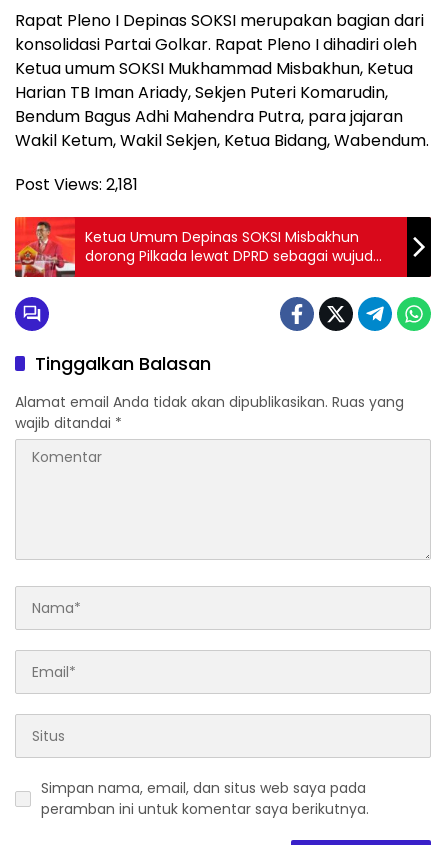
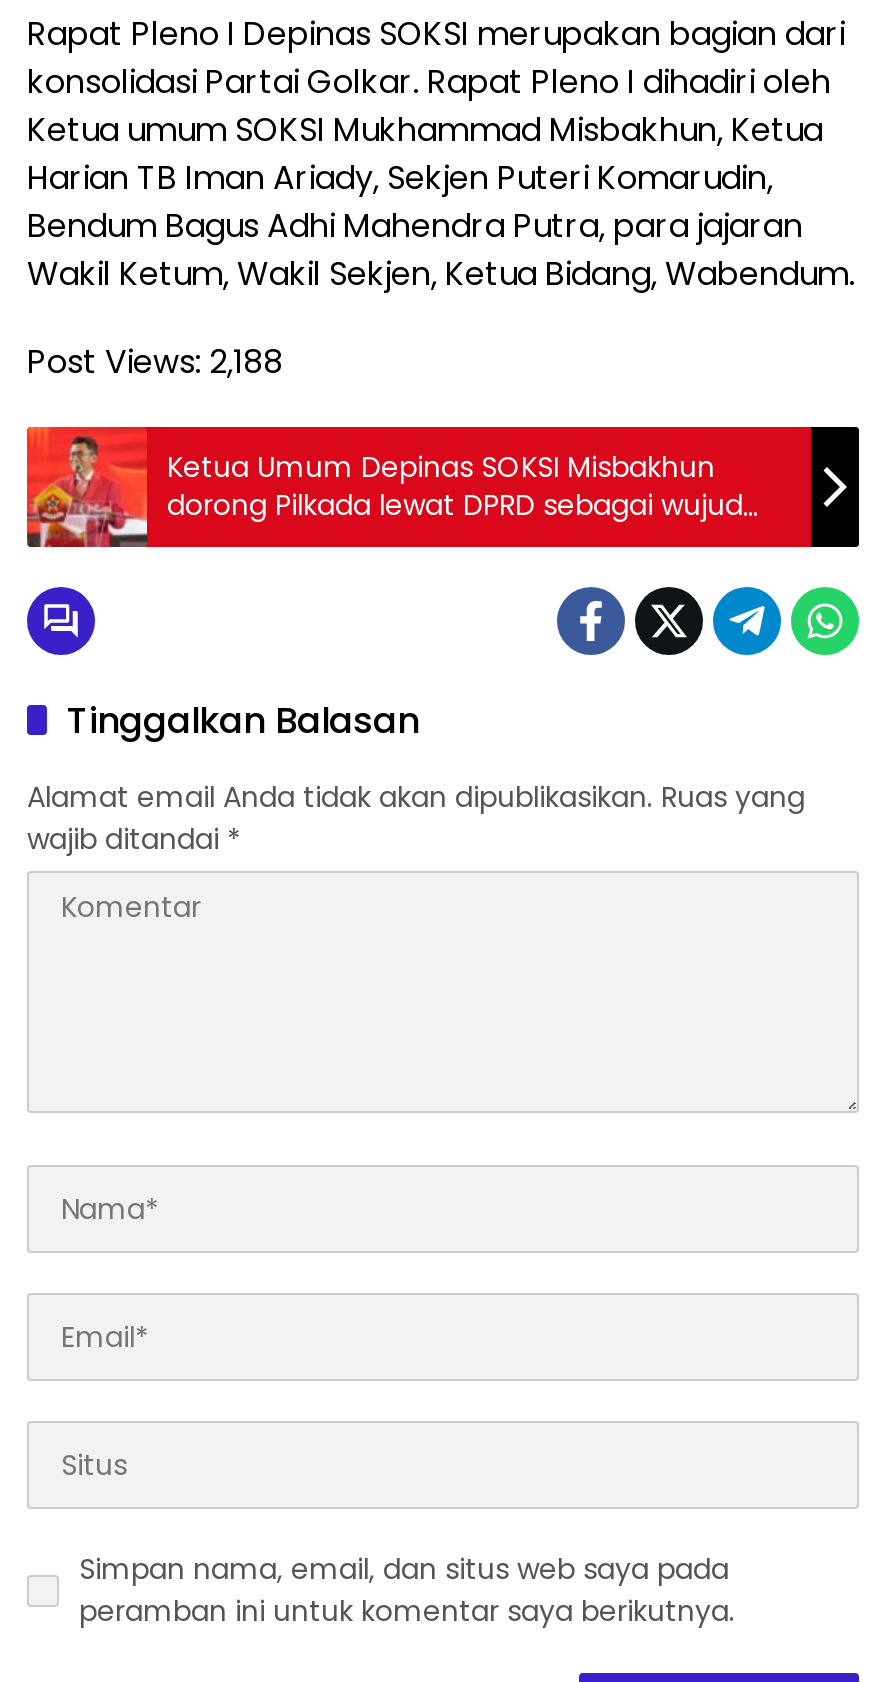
- Post Views: 2,181
+ Post Views: 2,188
